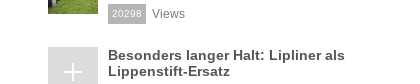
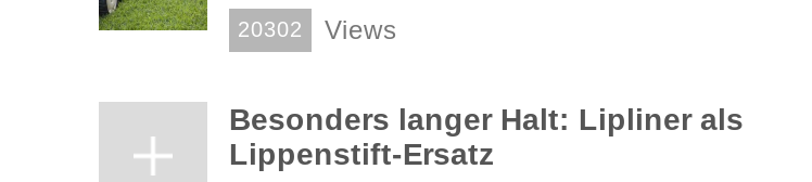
- 20298 Views
+ 20302 Views
